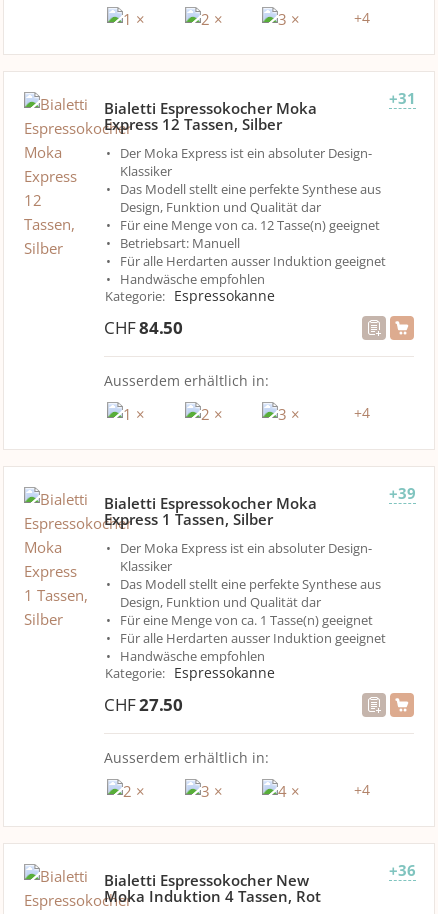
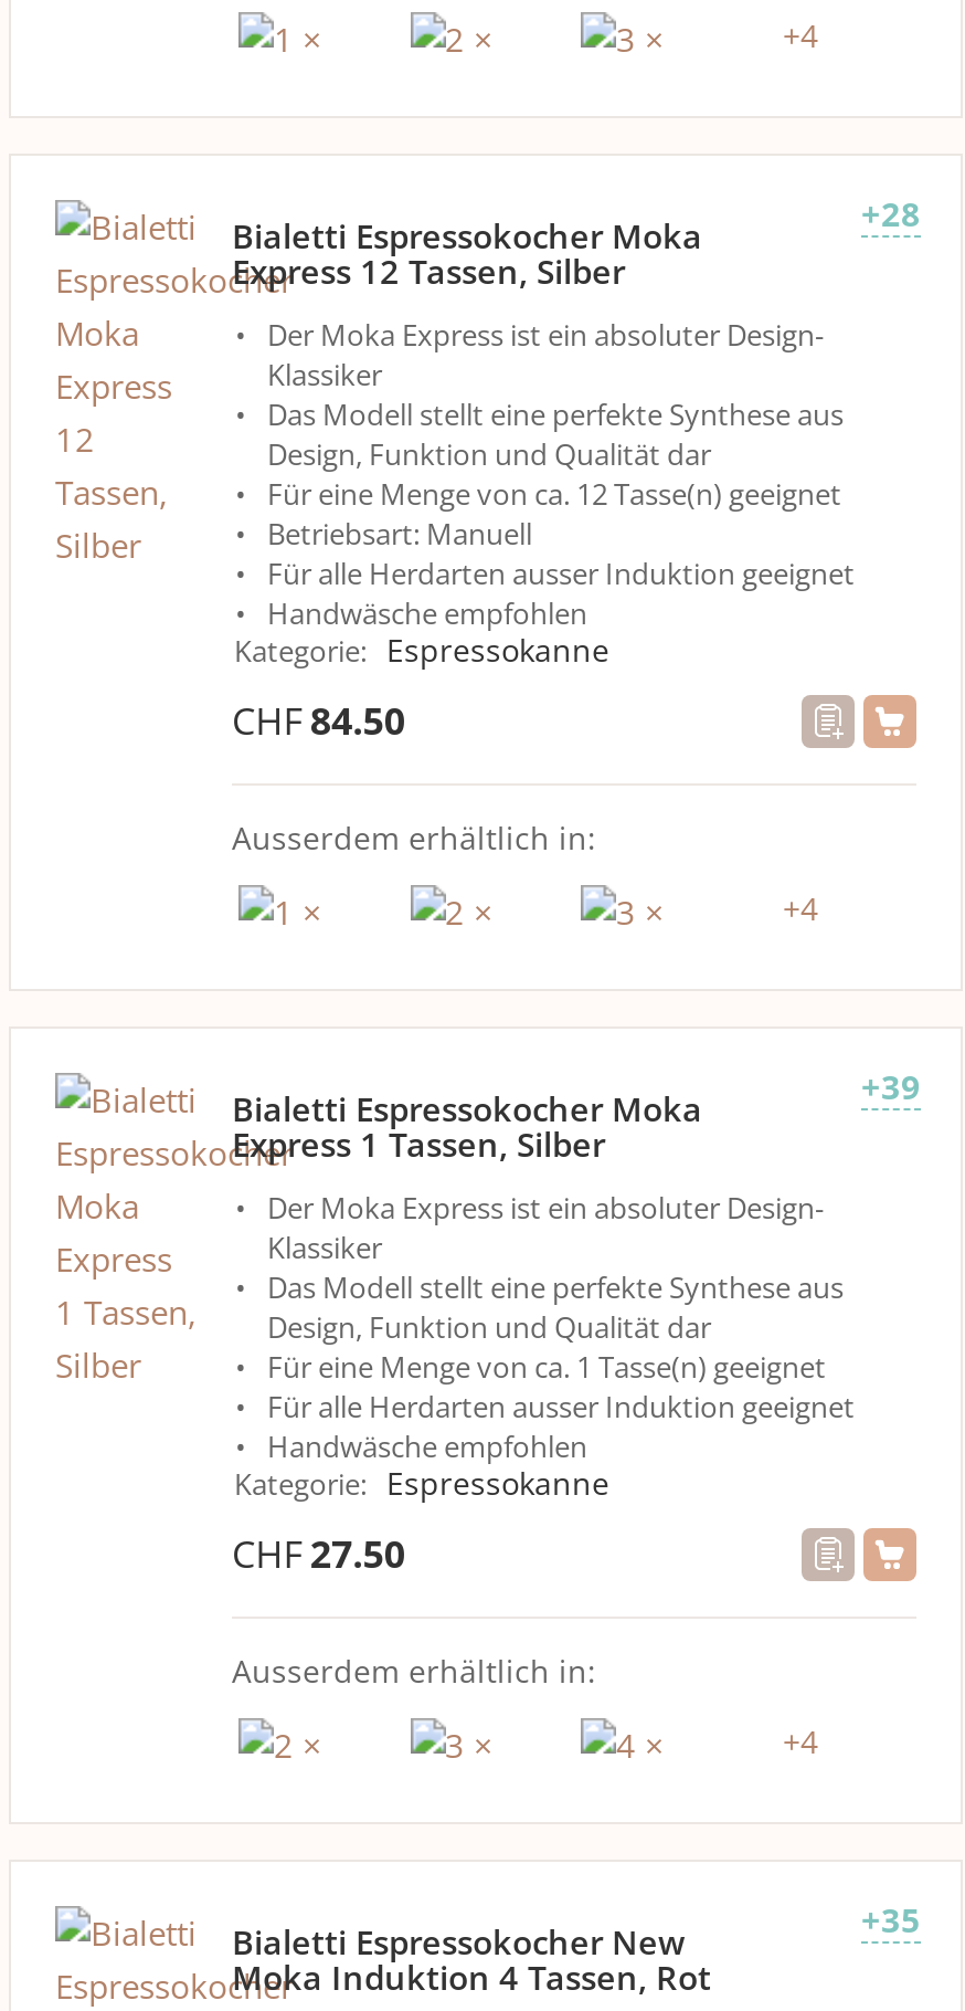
- +31
+ +28

- +36
+ +35
